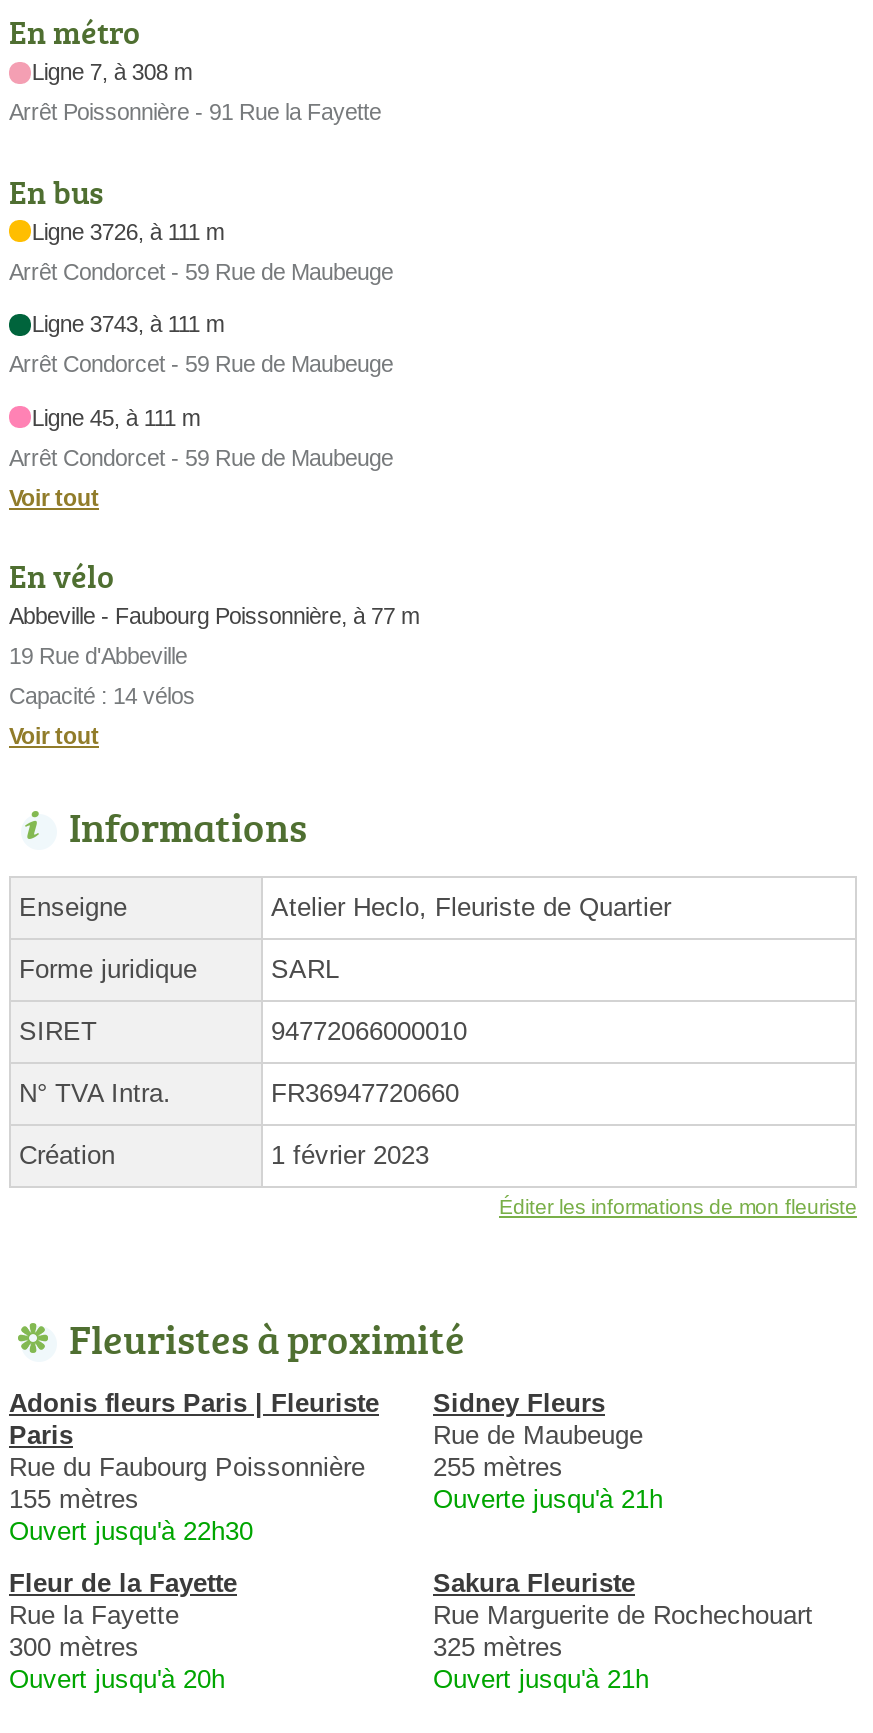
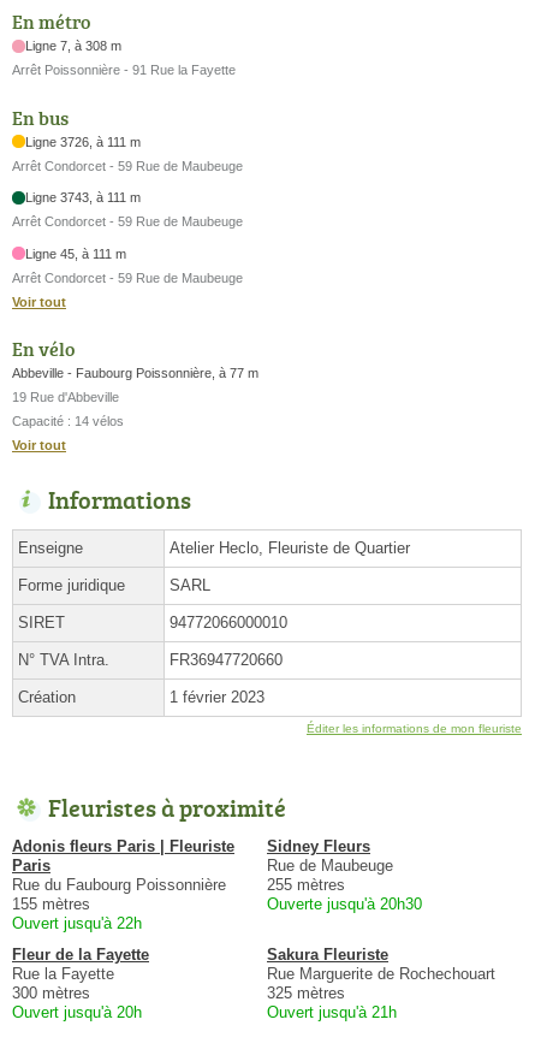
- Ouverte jusqu'à 21h
+ Ouverte jusqu'à 20h30

- Ouvert jusqu'à 22h30
+ Ouvert jusqu'à 22h
